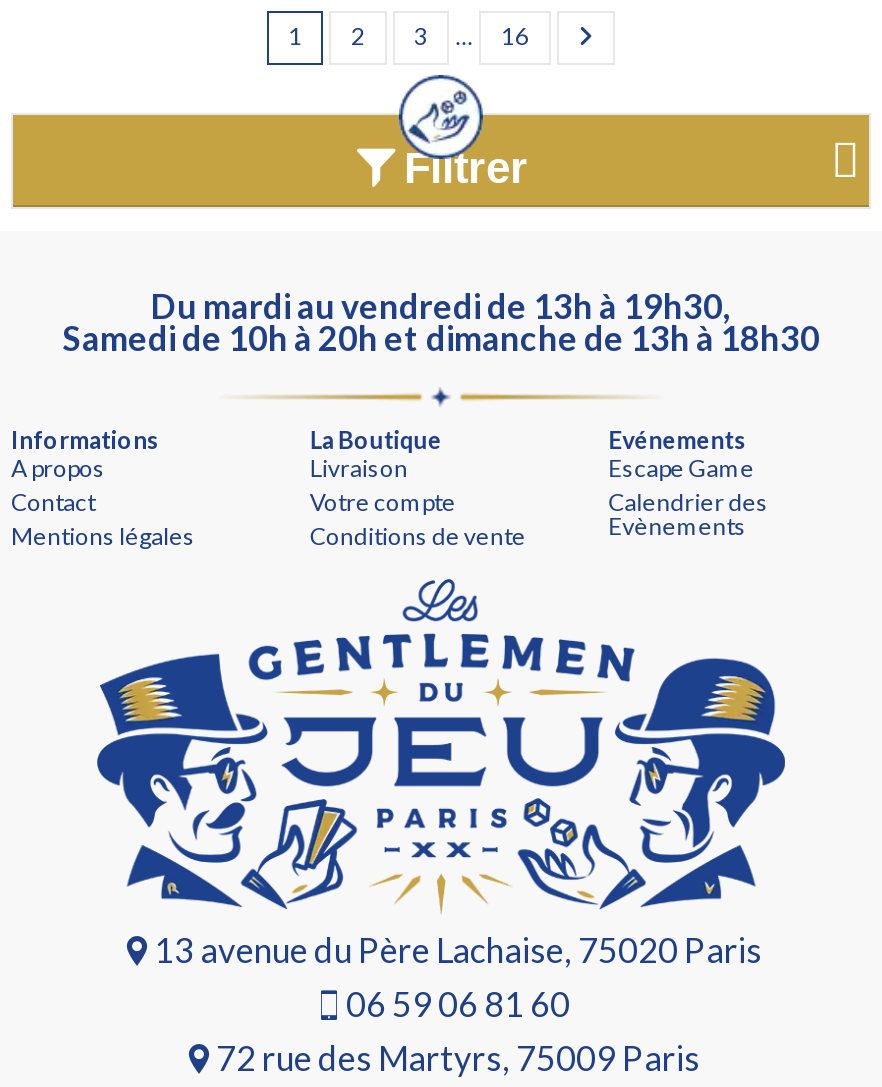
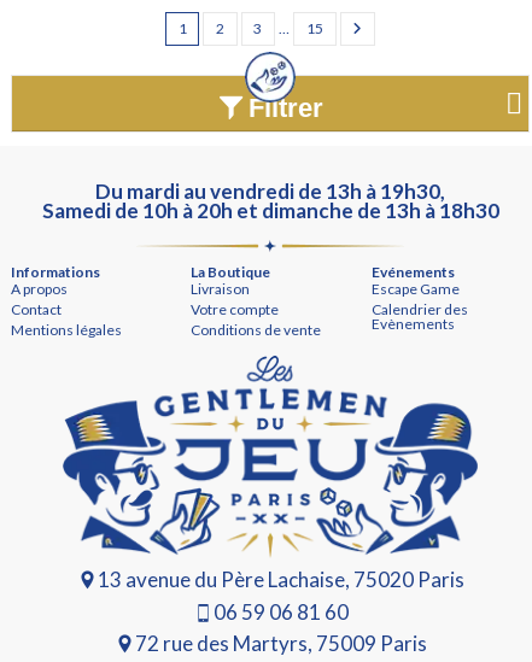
- 16
+ 15
